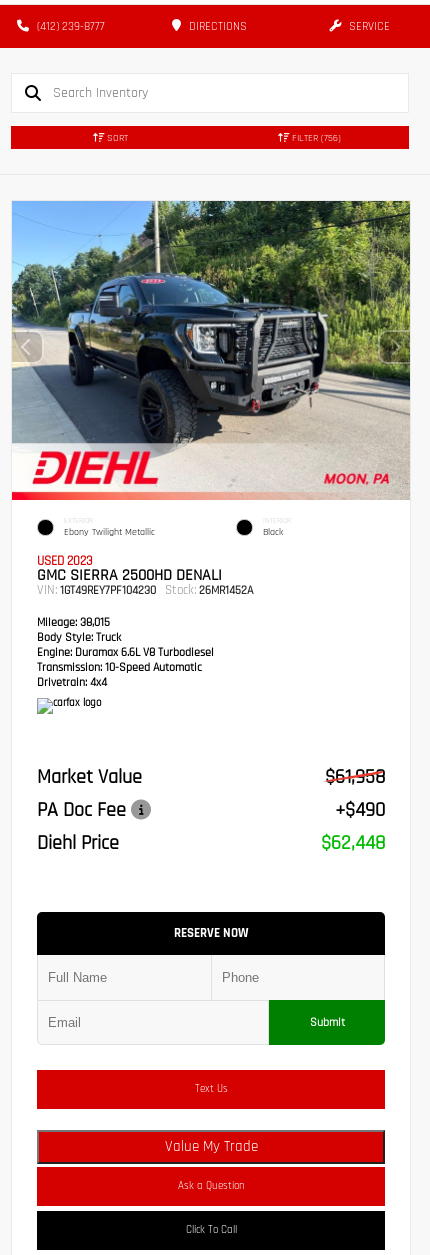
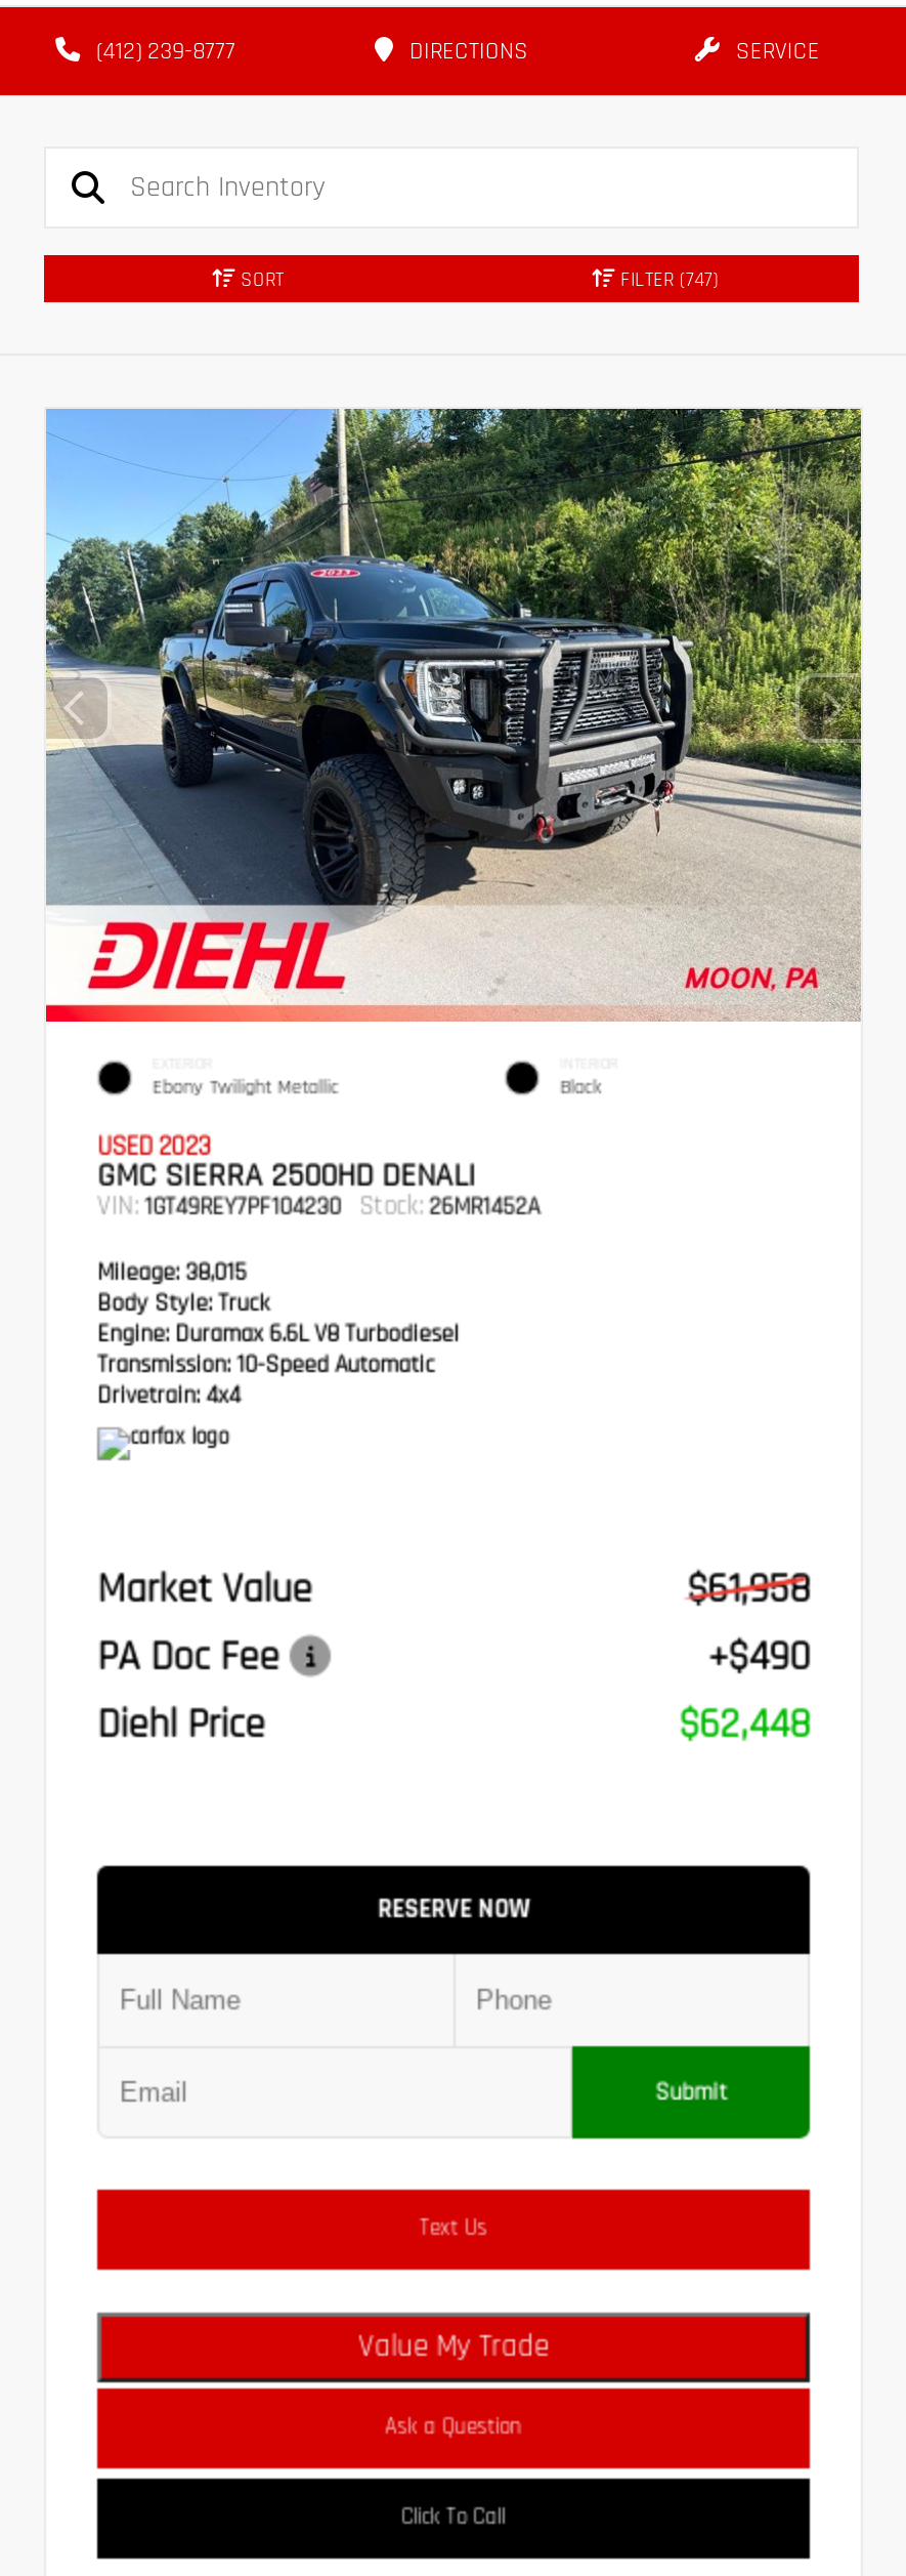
- FILTER (756)
+ FILTER (747)
